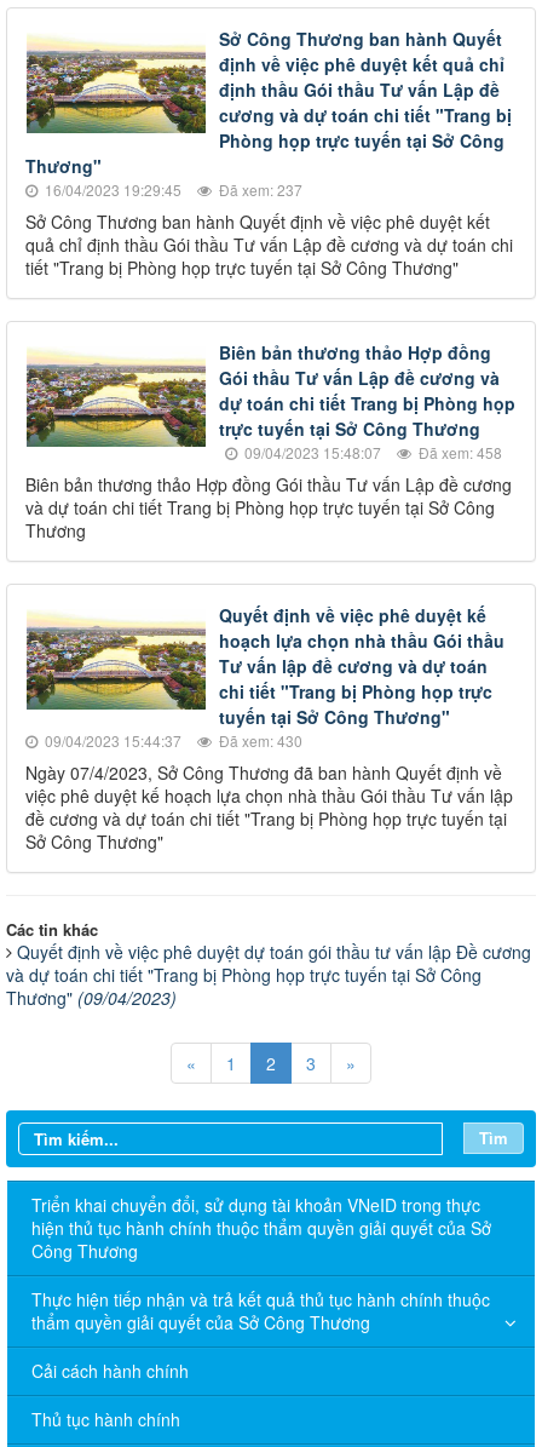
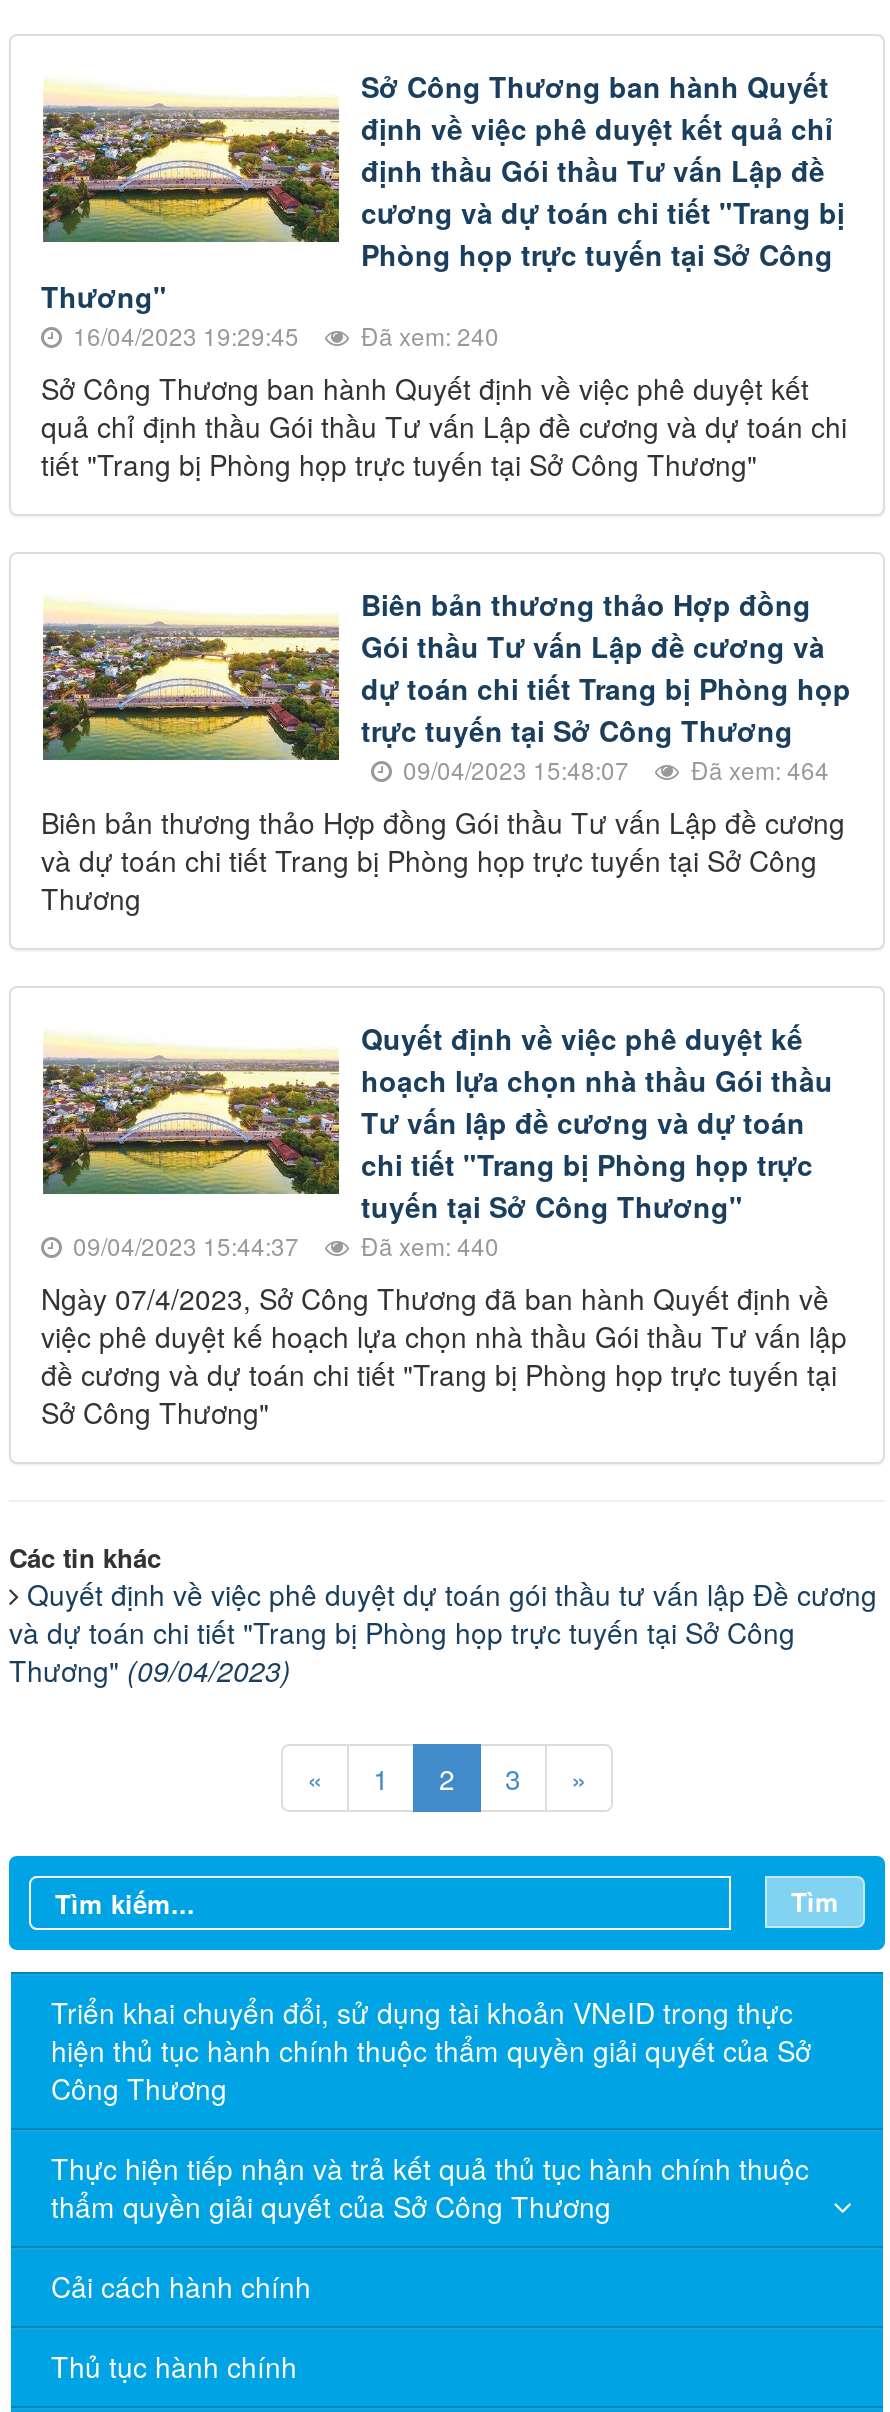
- 16/04/2023 19:29:45 Đã xem: 237
+ 16/04/2023 19:29:45 Đã xem: 240

- 09/04/2023 15:48:07 Đã xem: 458
+ 09/04/2023 15:48:07 Đã xem: 464

- 09/04/2023 15:44:37 Đã xem: 430
+ 09/04/2023 15:44:37 Đã xem: 440
